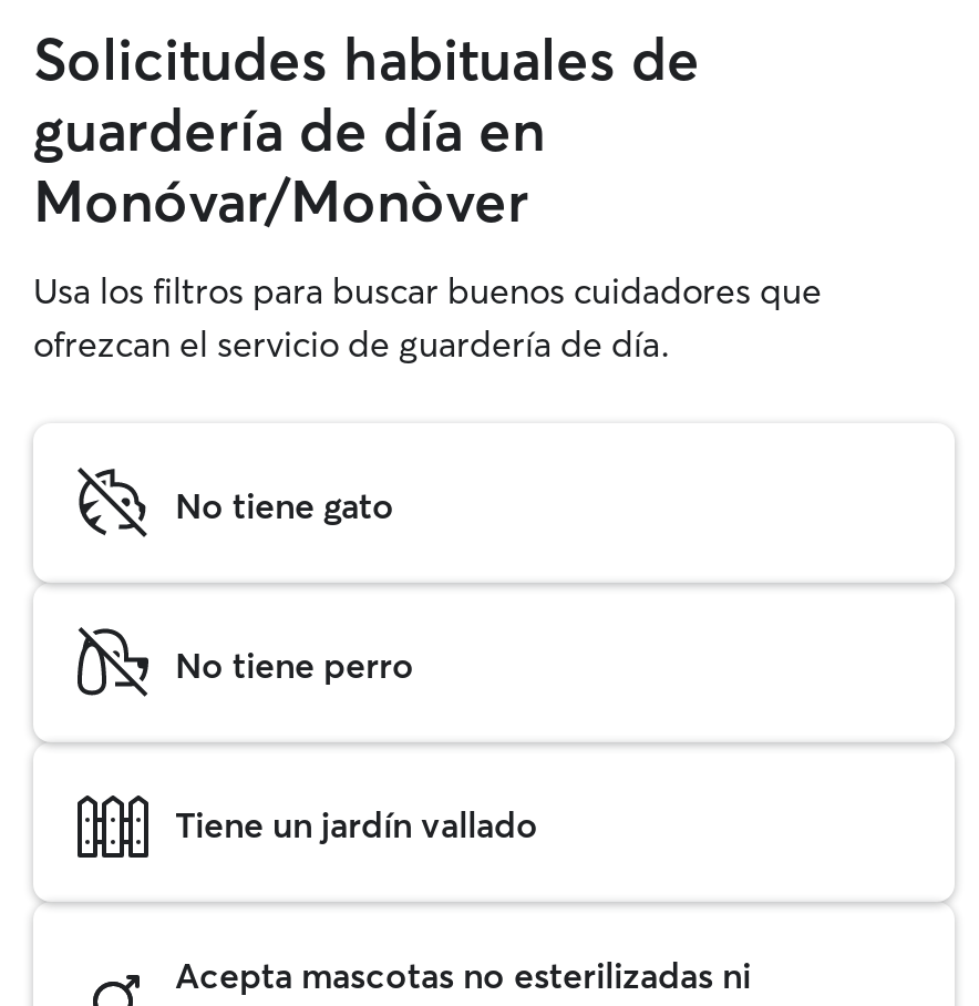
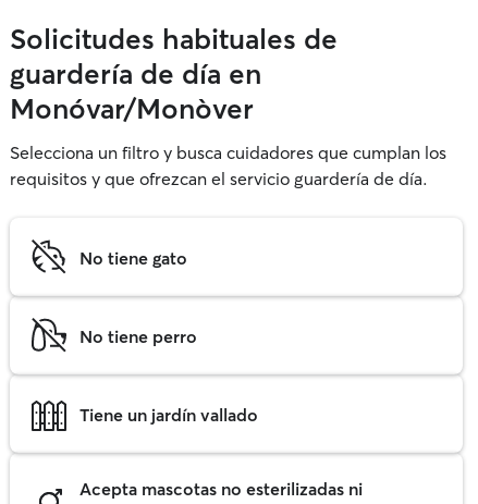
- Usa los filtros para buscar buenos cuidadores que
- ofrezcan el servicio de guardería de día.
+ Selecciona un filtro y busca cuidadores que cumplan los
+ requisitos y que ofrezcan el servicio guardería de día.
